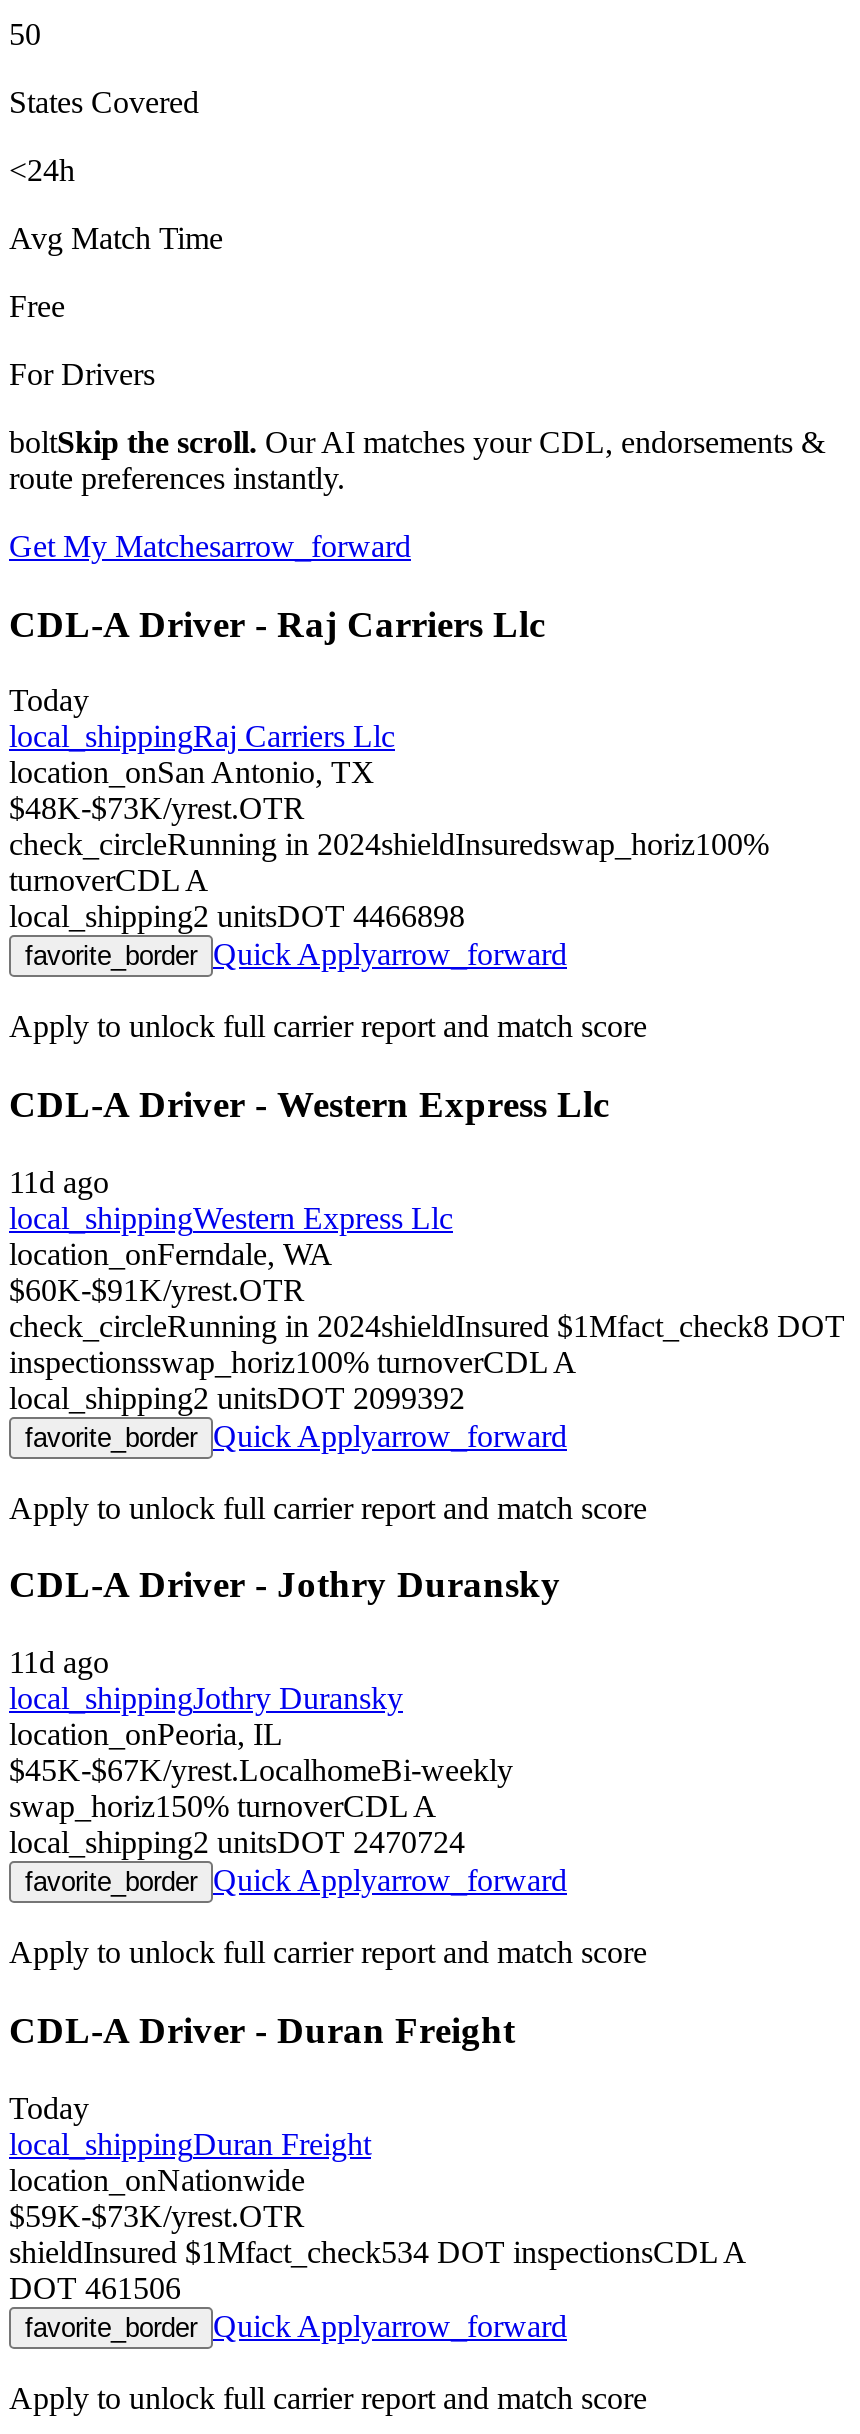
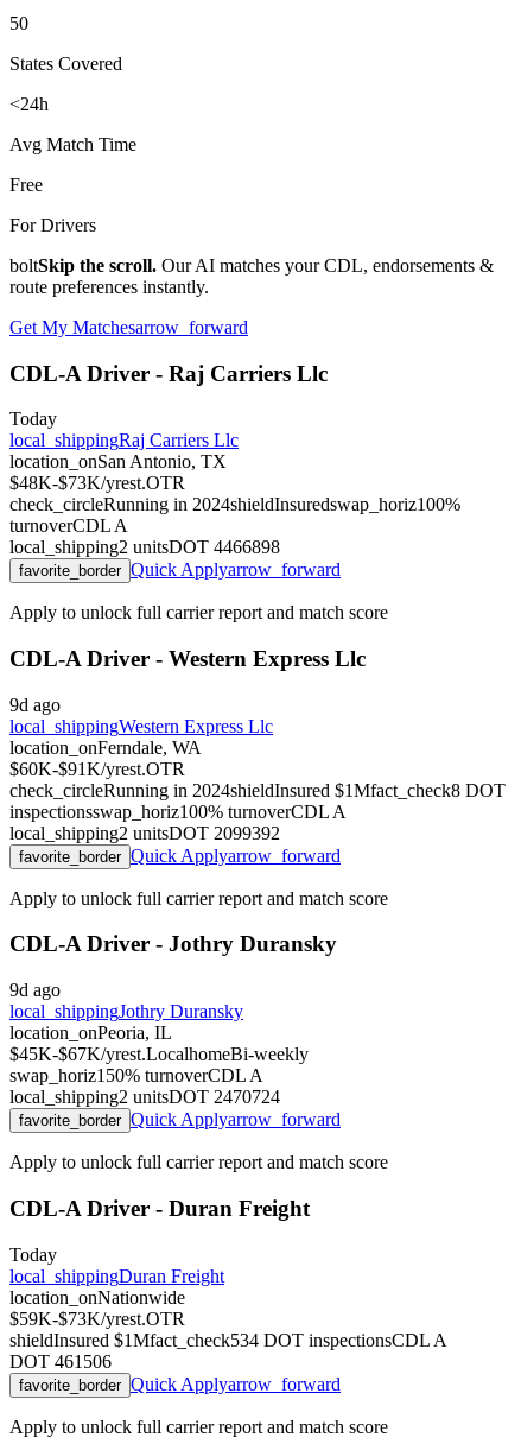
- 11d ago
+ 9d ago

- 11d ago
+ 9d ago
